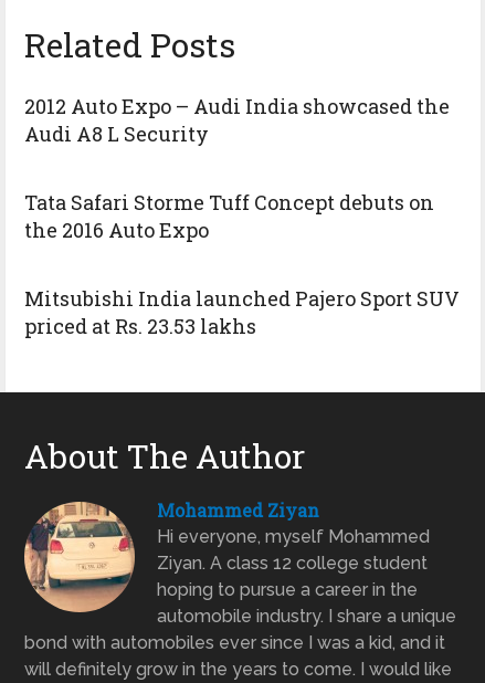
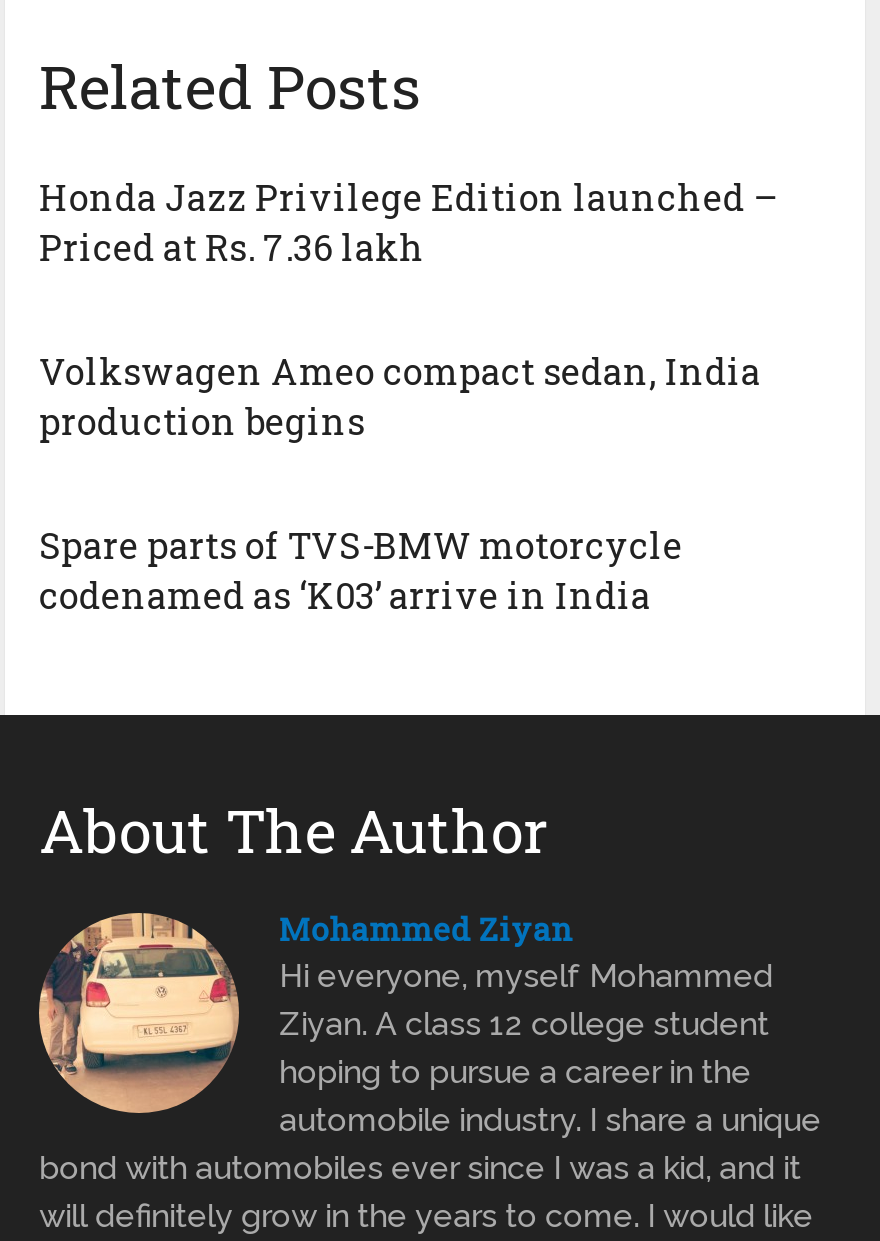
- 2012 Auto Expo – Audi India showcased the
- Audi A8 L Security
+ Honda Jazz Privilege Edition launched –
+ Priced at Rs. 7.36 lakh

- Tata Safari Storme Tuff Concept debuts on
- the 2016 Auto Expo
+ Volkswagen Ameo compact sedan, India
+ production begins

- Mitsubishi India launched Pajero Sport SUV
- priced at Rs. 23.53 lakhs
+ Spare parts of TVS-BMW motorcycle
+ codenamed as ‘K03’ arrive in India
